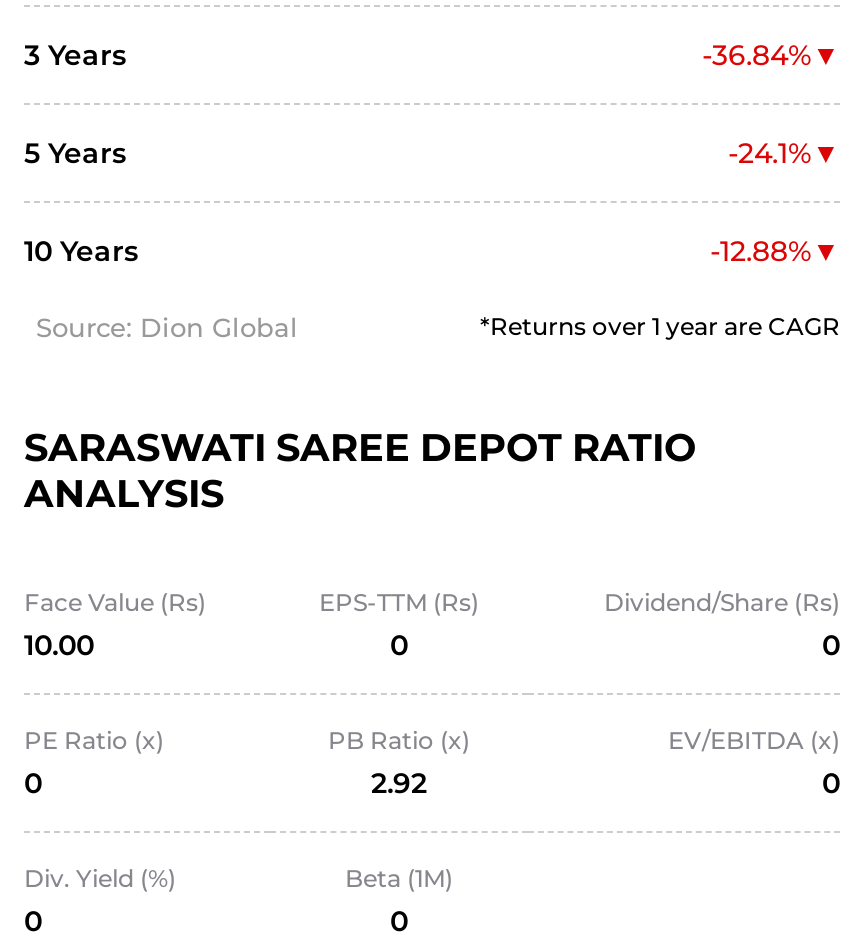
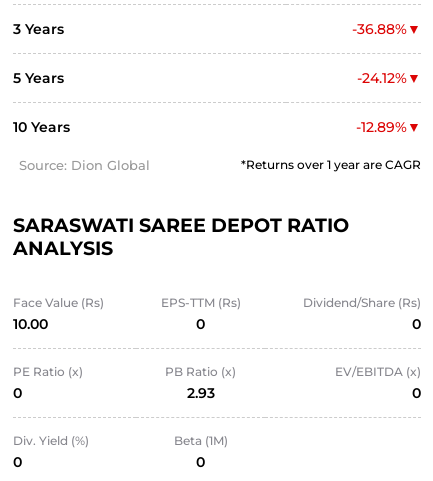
- -36.84%
+ -36.88%

- -24.1%
+ -24.12%

- -12.88%
+ -12.89%

- 2.92
+ 2.93
